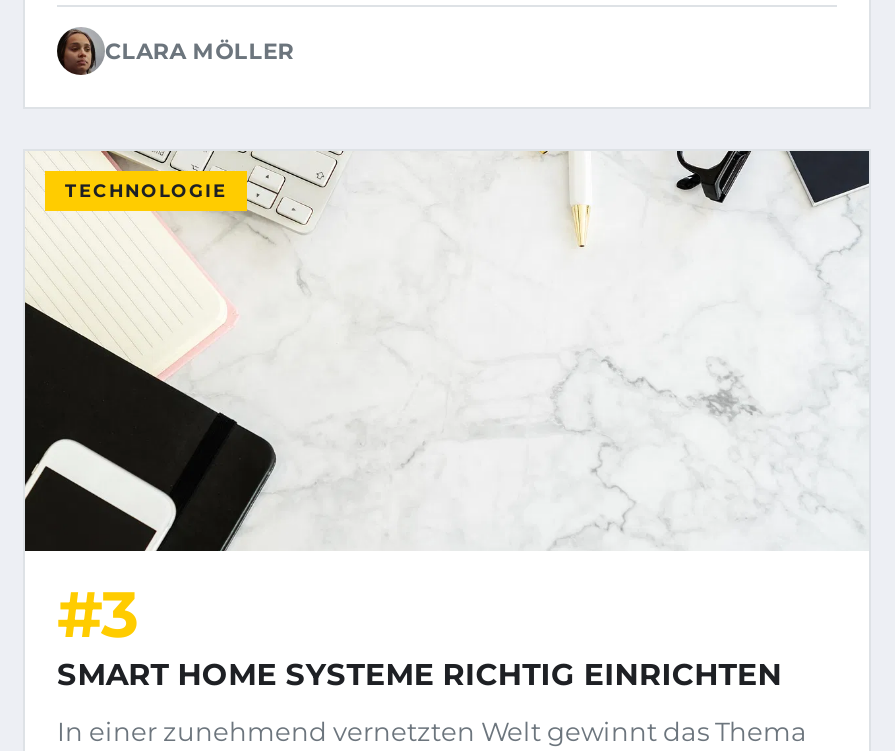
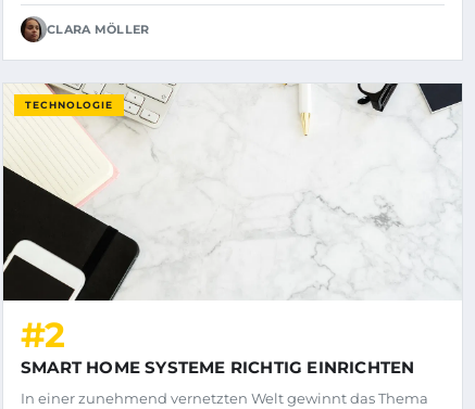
- #3
+ #2
